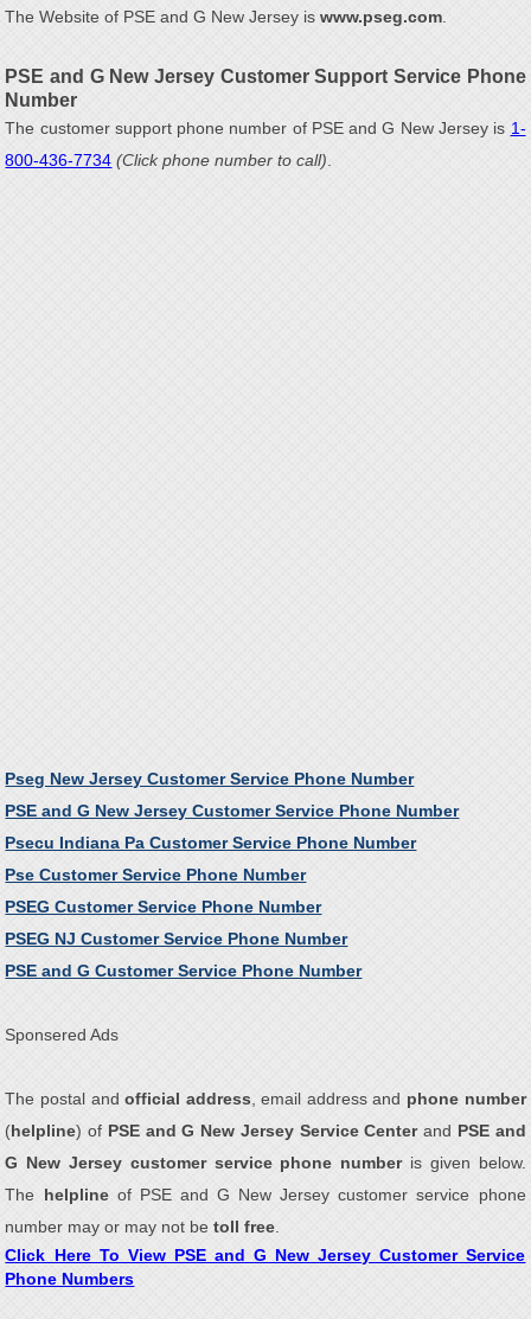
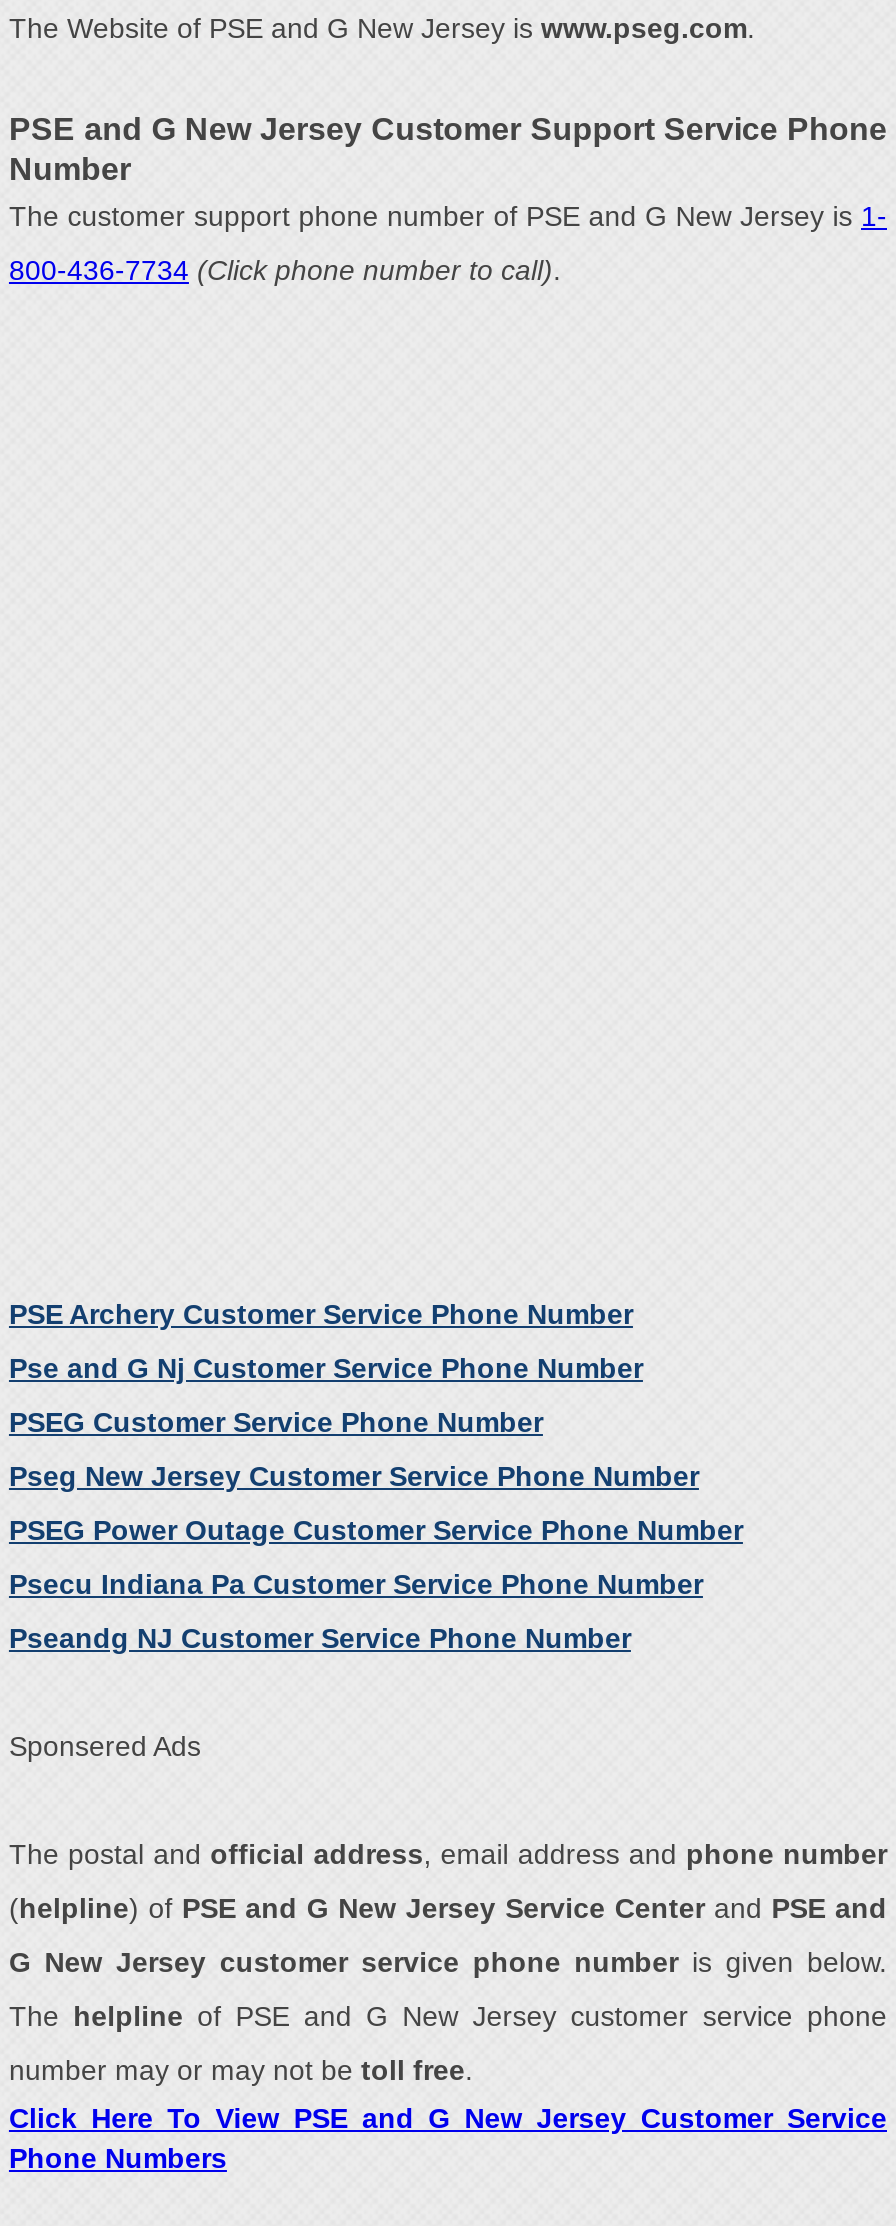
+ PSE Archery Customer Service Phone Number
+ Pse and G Nj Customer Service Phone Number

moved down: Pseg New Jersey Customer Service Phone Number

- PSE and G New Jersey Customer Service Phone Number
+ PSEG Power Outage Customer Service Phone Number

moved down: Psecu Indiana Pa Customer Service Phone Number

- Pse Customer Service Phone Number
- PSEG NJ Customer Service Phone Number
- PSE and G Customer Service Phone Number
+ Pseandg NJ Customer Service Phone Number

moved up: PSEG Customer Service Phone Number
